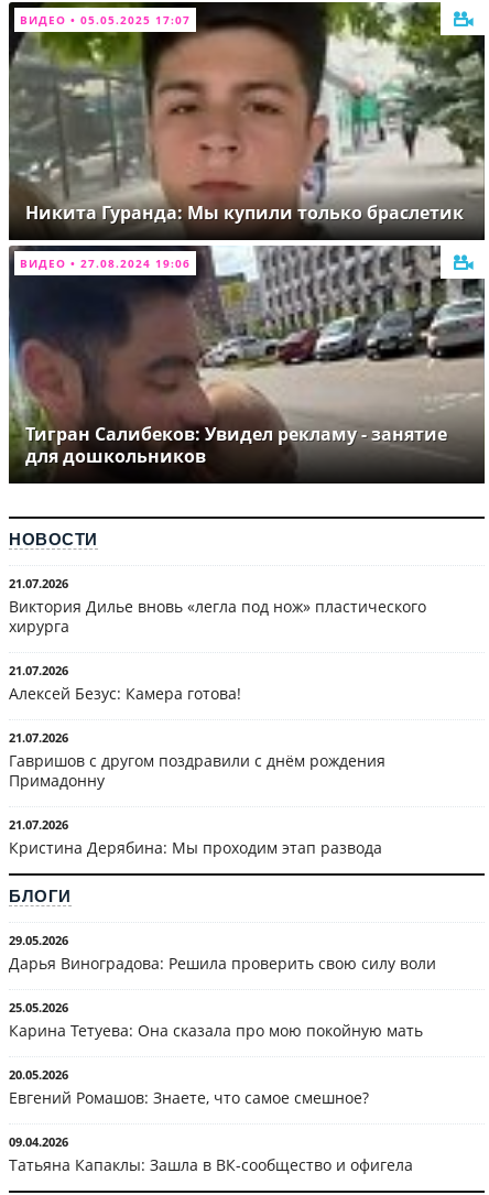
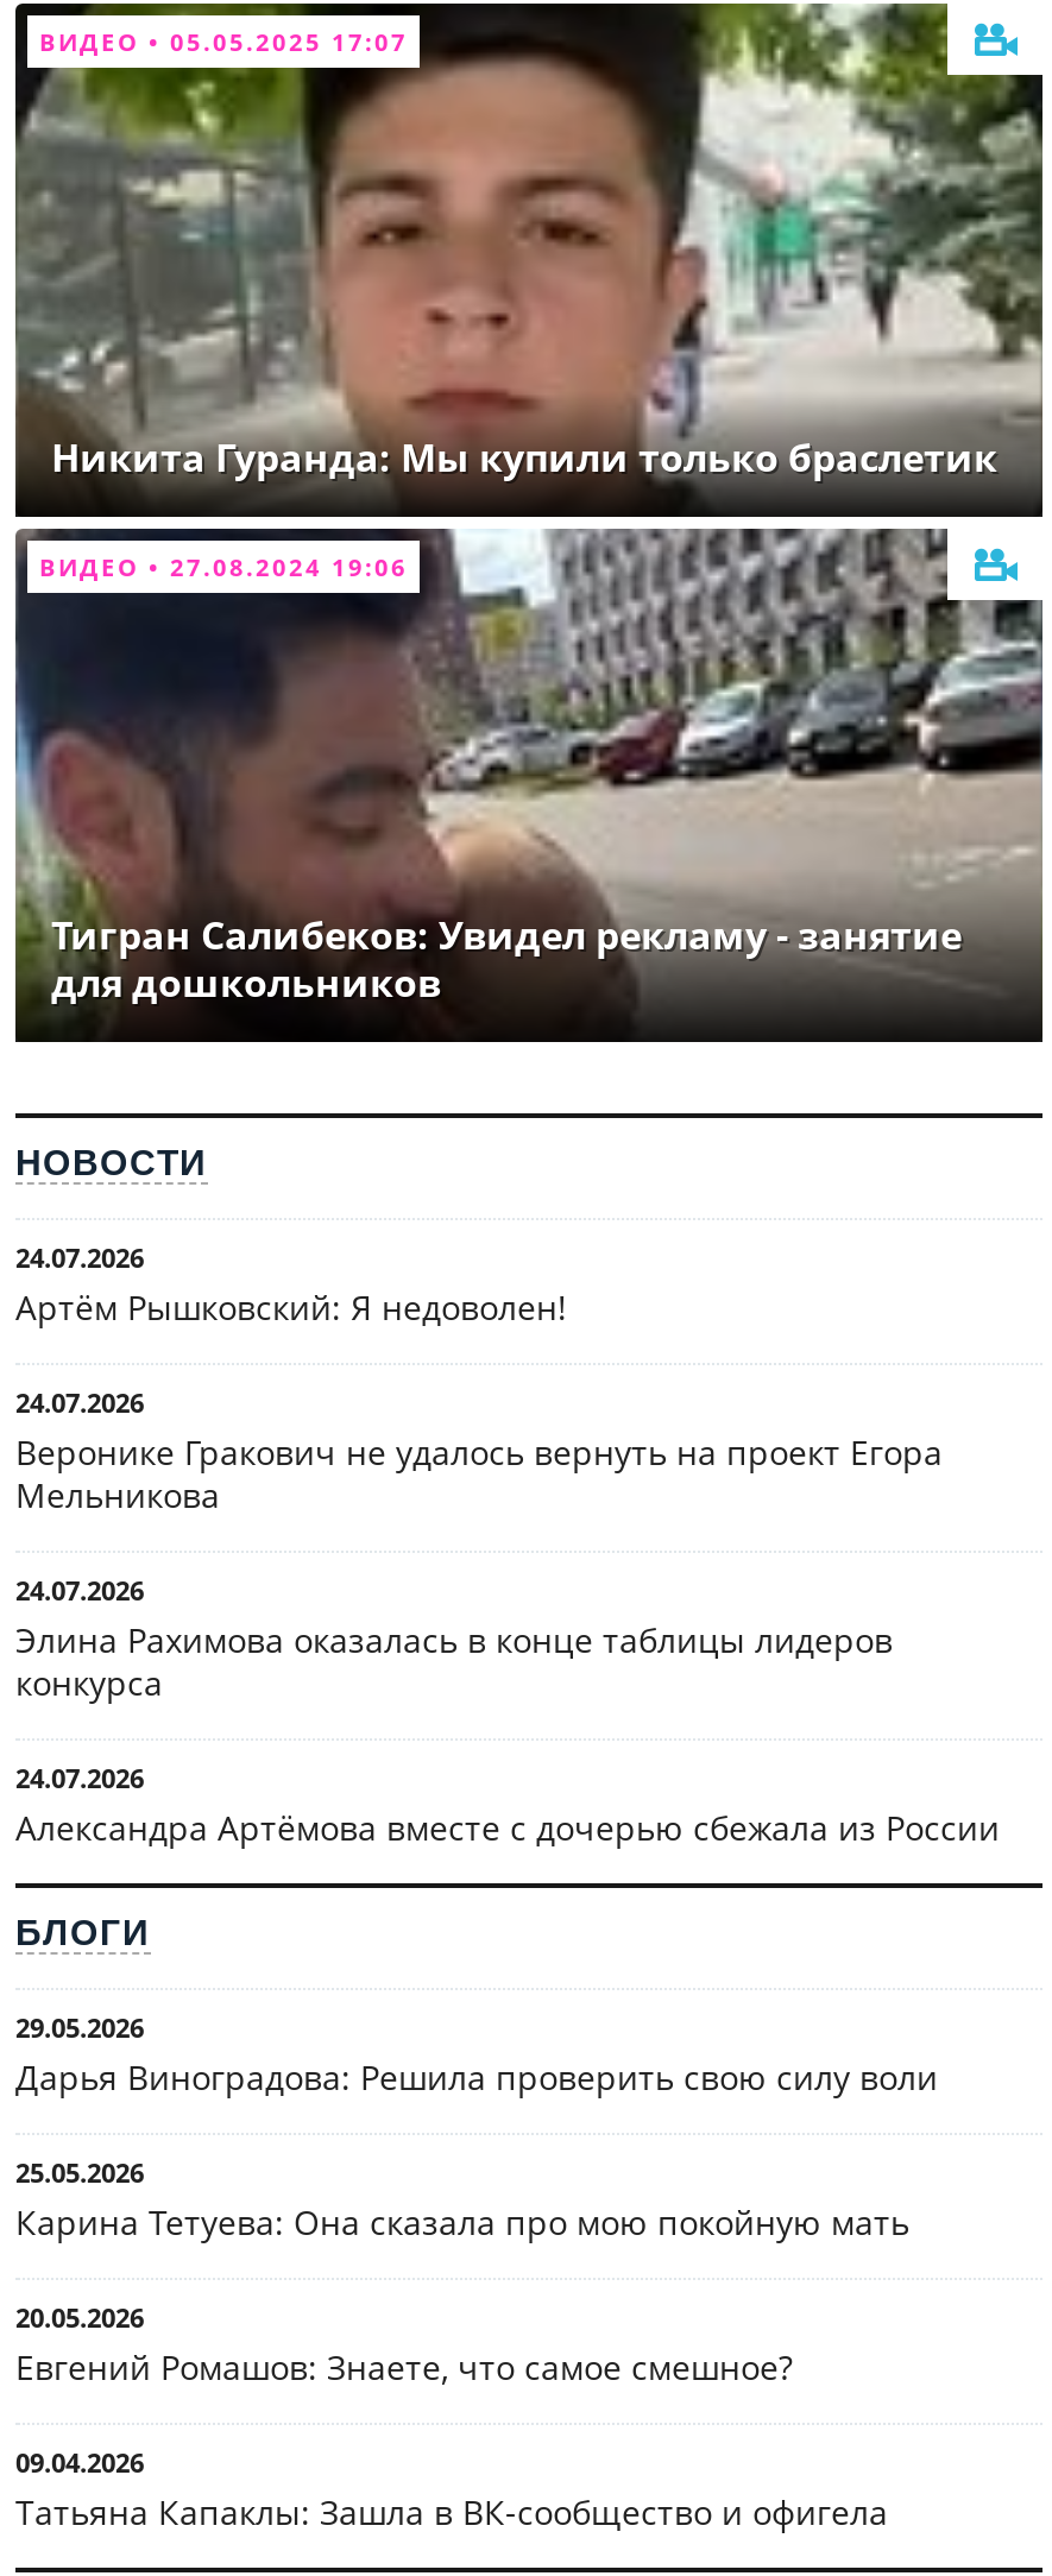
- 21.07.2026
- Виктория Дилье вновь «легла под нож» пластического
- хирурга
+ 24.07.2026
+ Артём Рышковский: Я недоволен!

- 21.07.2026
- Алексей Безус: Камера готова!
+ 24.07.2026
+ Веронике Гракович не удалось вернуть на проект Егора
+ Мельникова

- 21.07.2026
- Гавришов с другом поздравили с днём рождения
- Примадонну
+ 24.07.2026
+ Элина Рахимова оказалась в конце таблицы лидеров
+ конкурса

- 21.07.2026
- Кристина Дерябина: Мы проходим этап развода
+ 24.07.2026
+ Александра Артёмова вместе с дочерью сбежала из России
